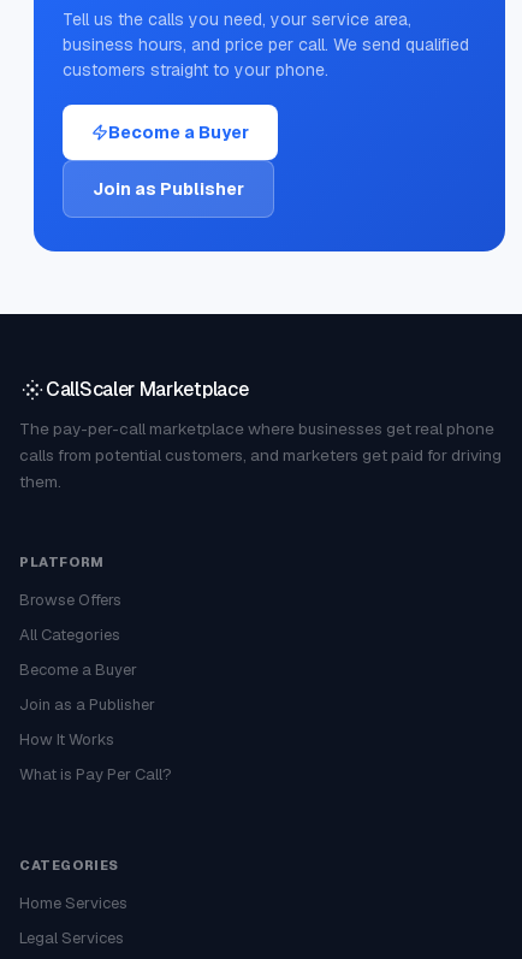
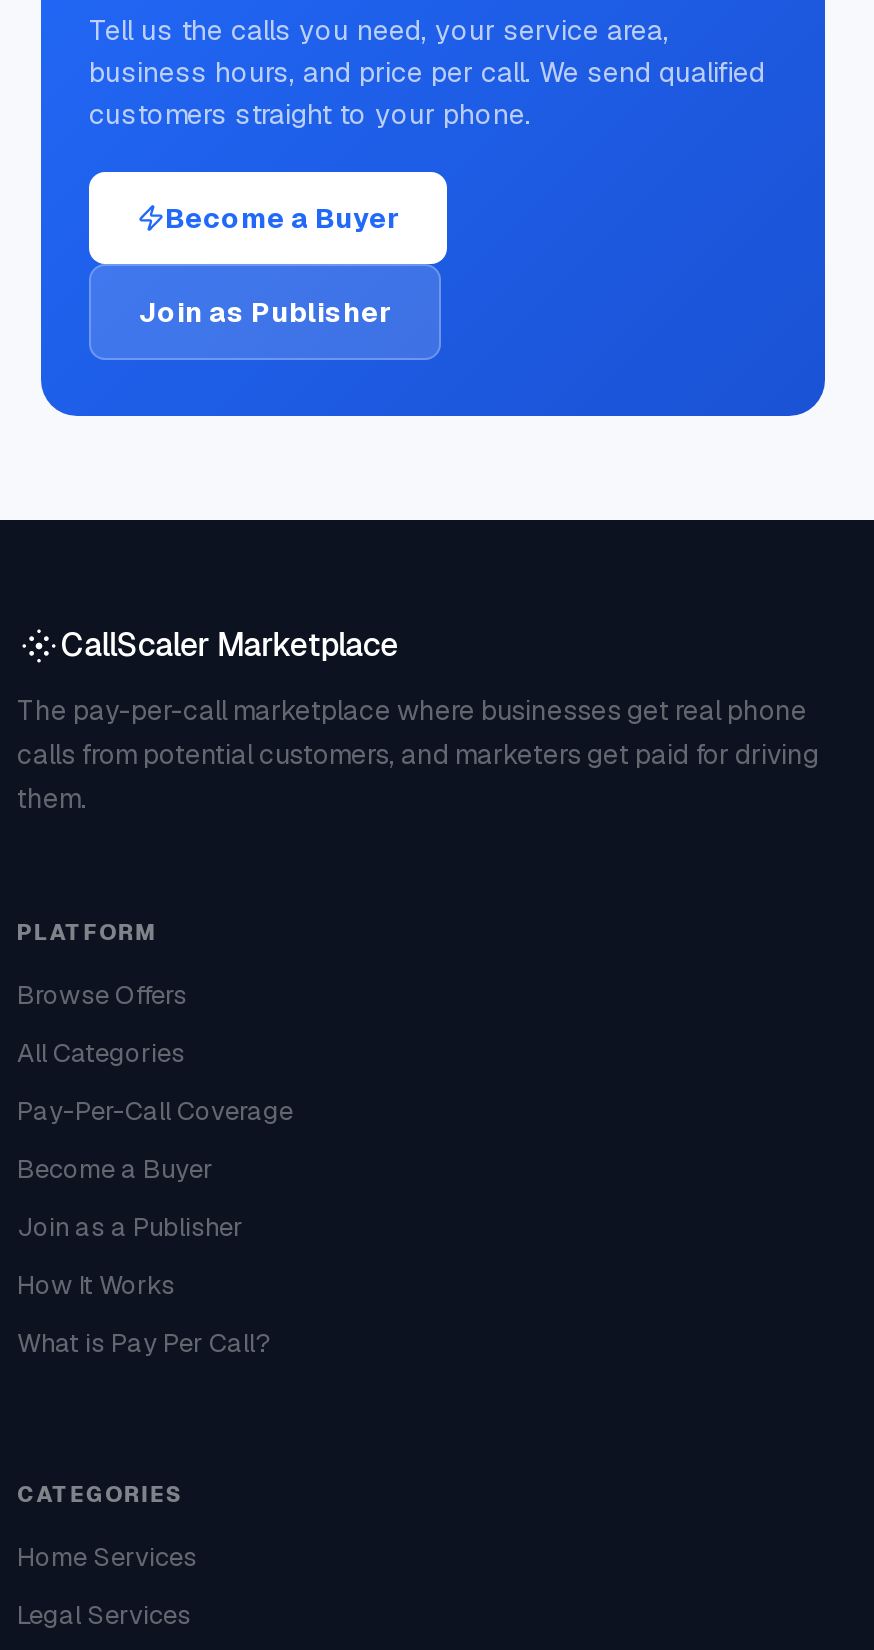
+ Pay-Per-Call Coverage
